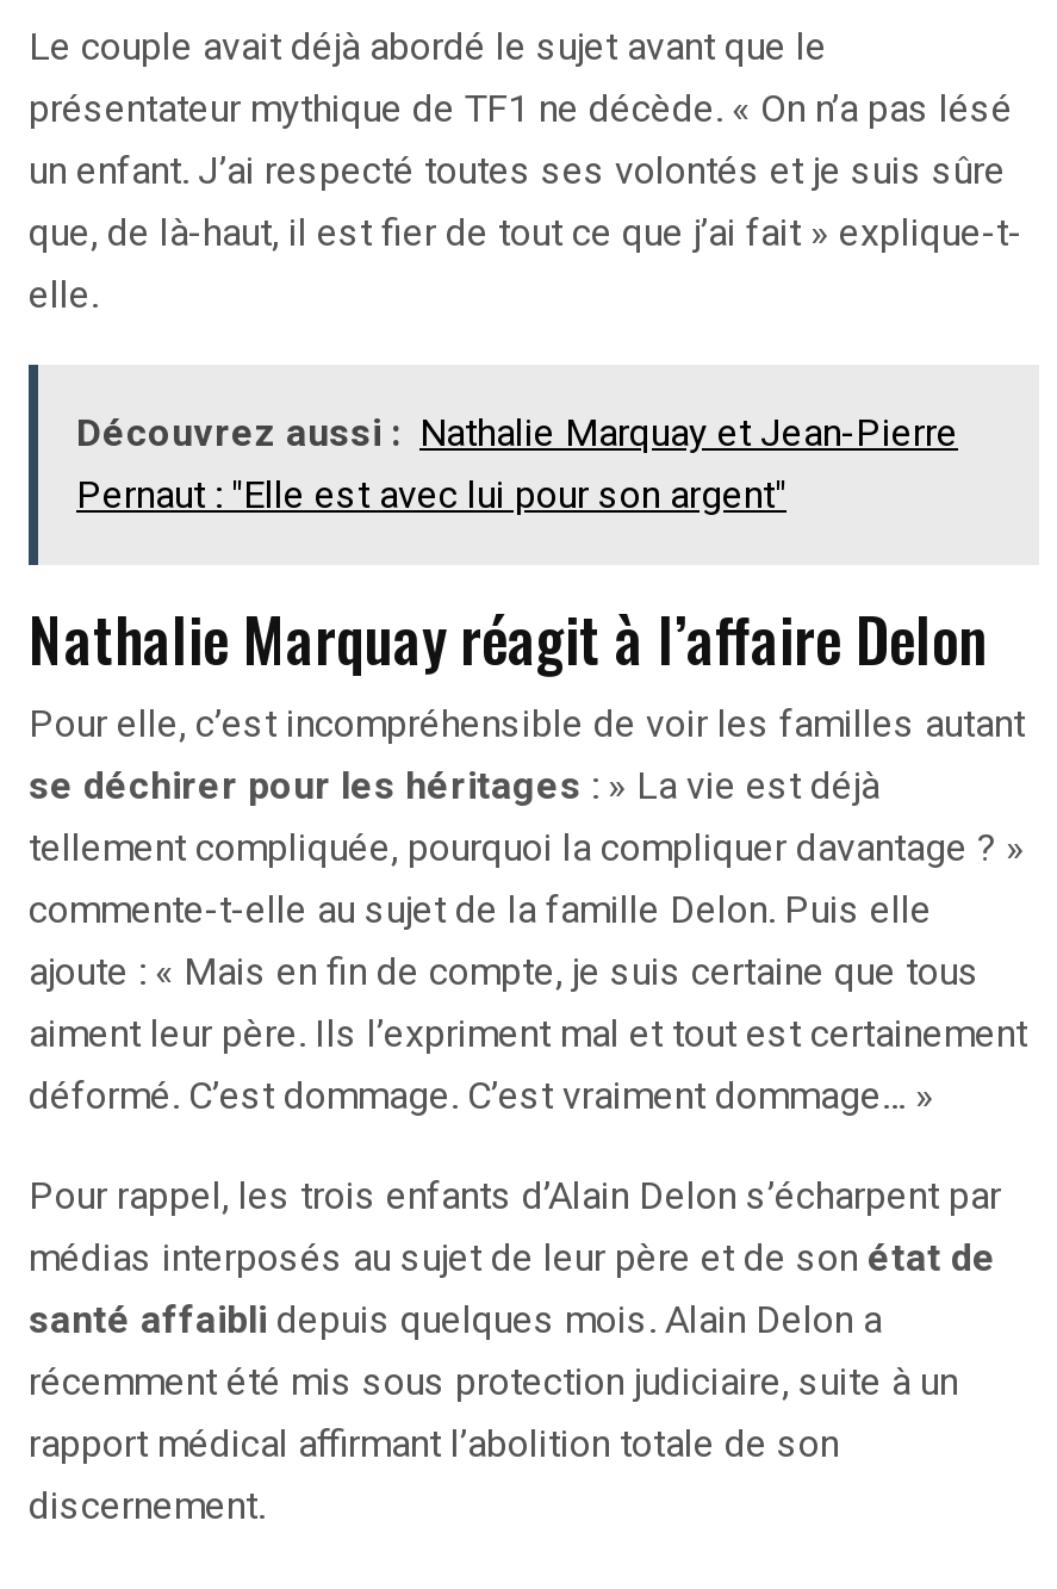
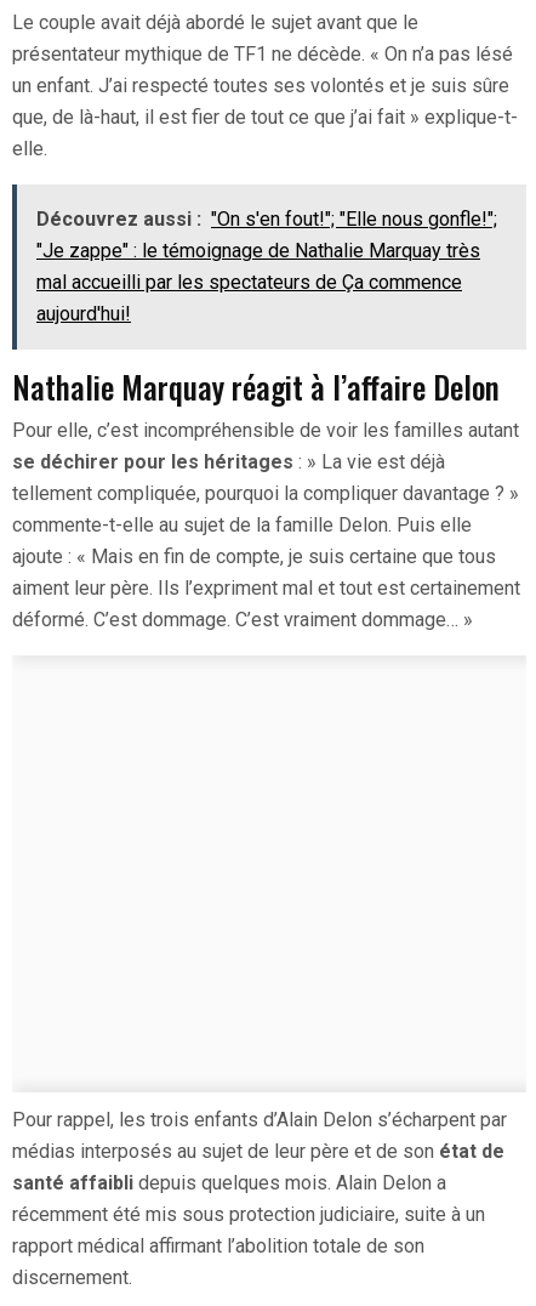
- Découvrez aussi : Nathalie Marquay et Jean-Pierre
- Pernaut : "Elle est avec lui pour son argent"
+ Découvrez aussi : "On s'en fout!"; "Elle nous gonfle!";
+ "Je zappe" : le témoignage de Nathalie Marquay très
+ mal accueilli par les spectateurs de Ça commence
+ aujourd'hui!
